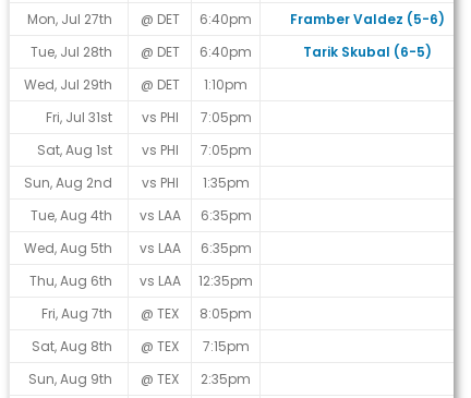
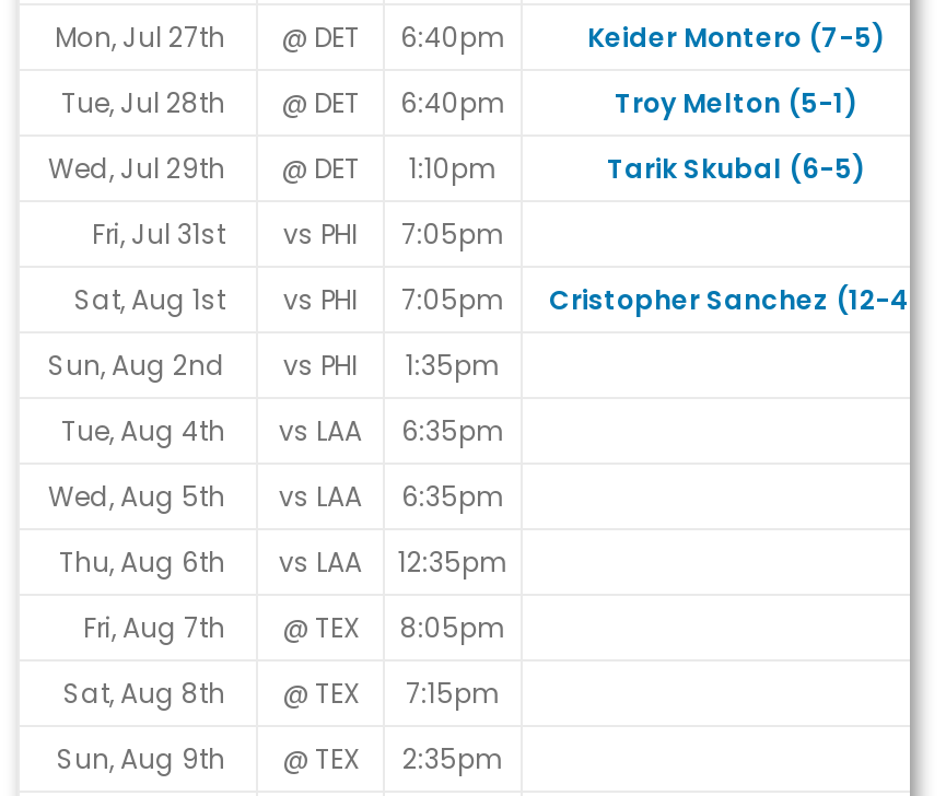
- Framber Valdez (5-6)
+ Keider Montero (7-5)

- Tarik Skubal (6-5)
+ Troy Melton (5-1)

+ Tarik Skubal (6-5)

+ Cristopher Sanchez (12-4)
